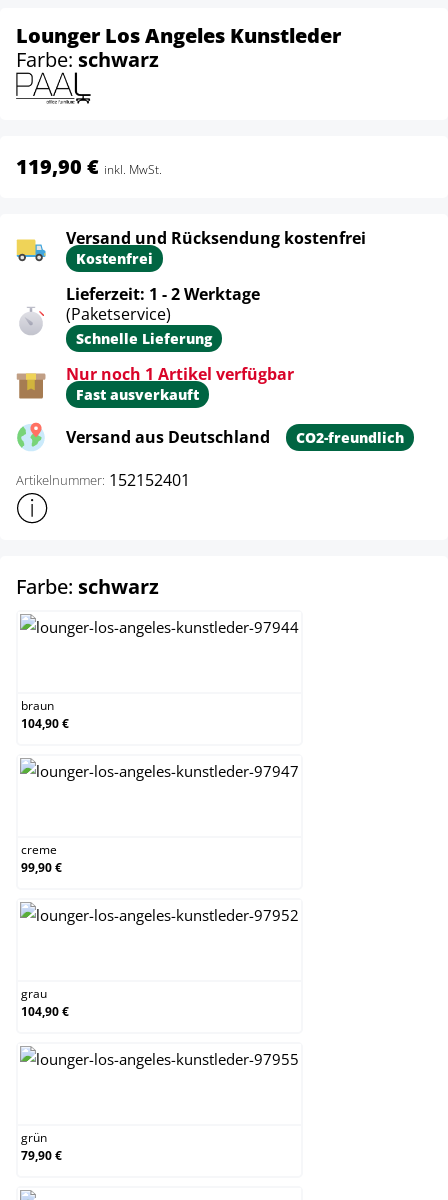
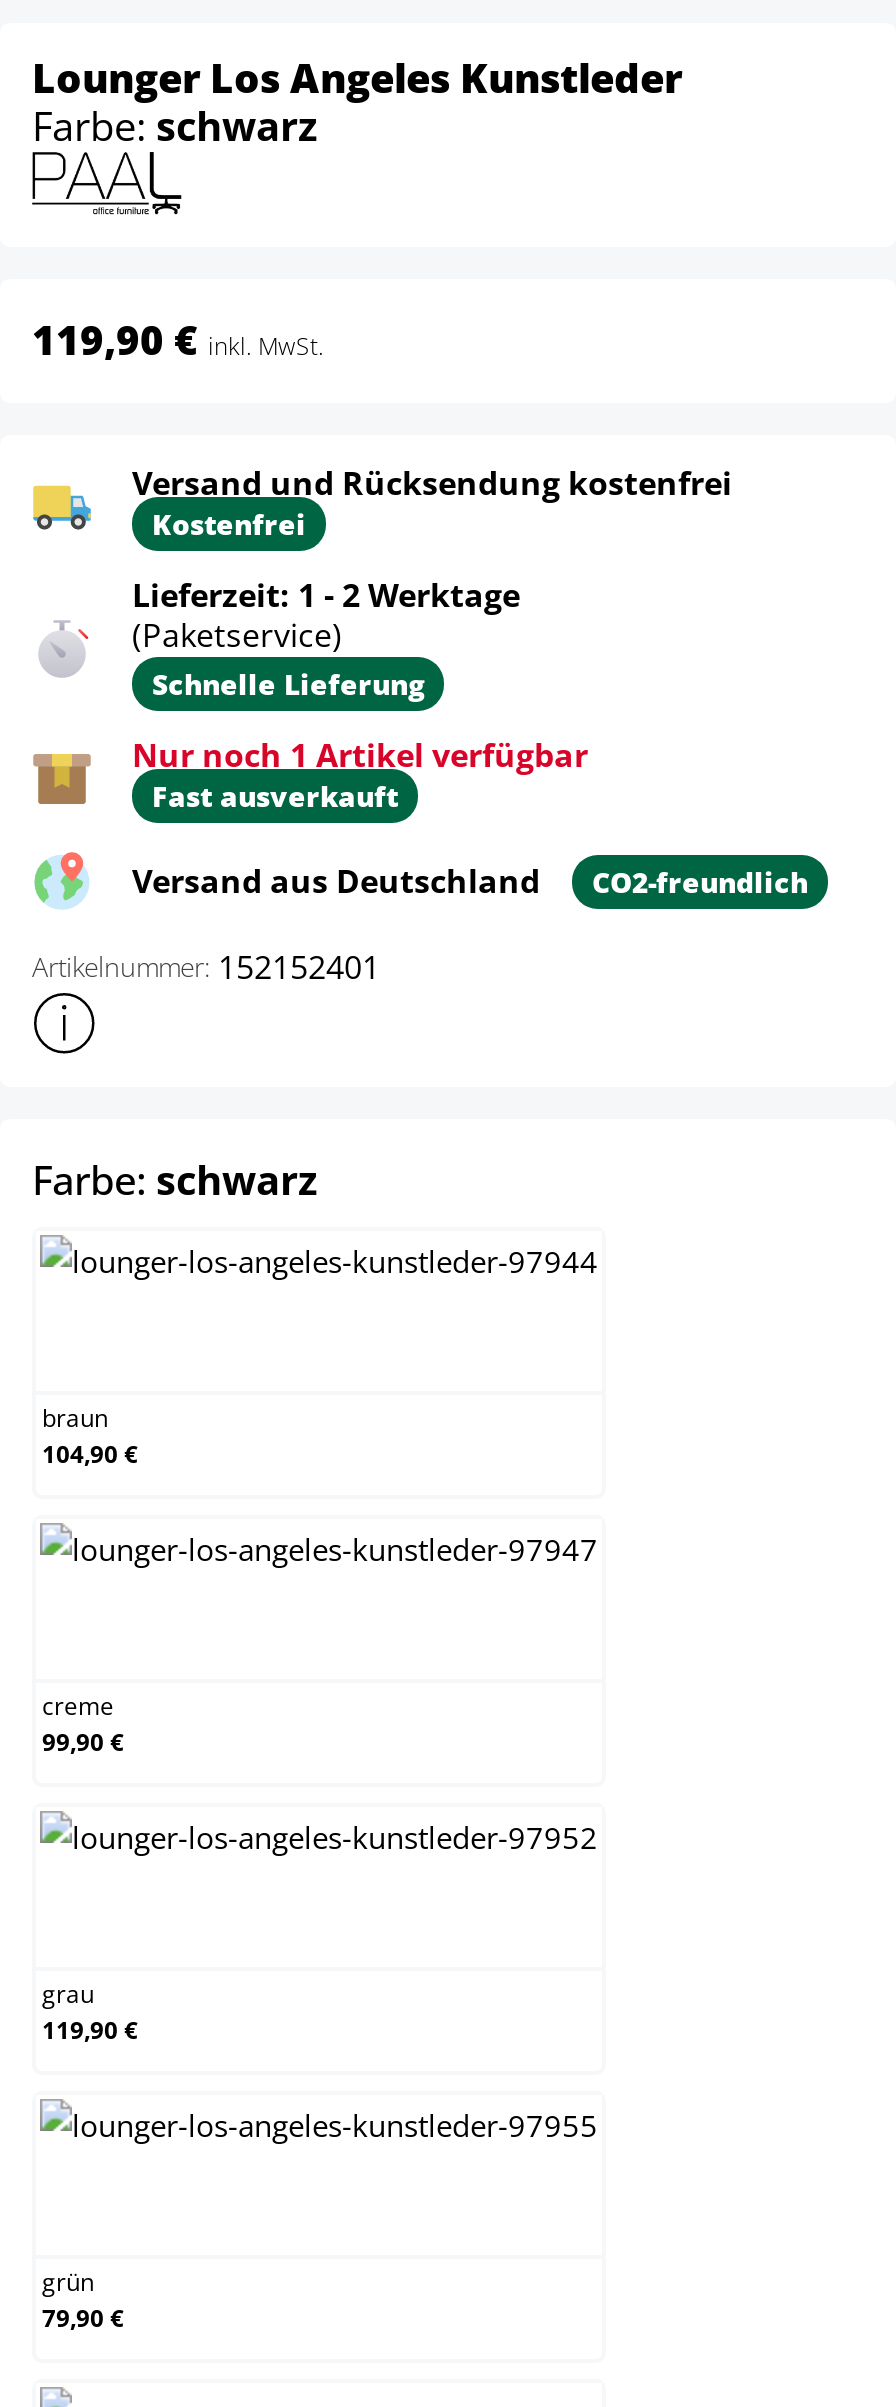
- 104,90 €
+ 119,90 €
